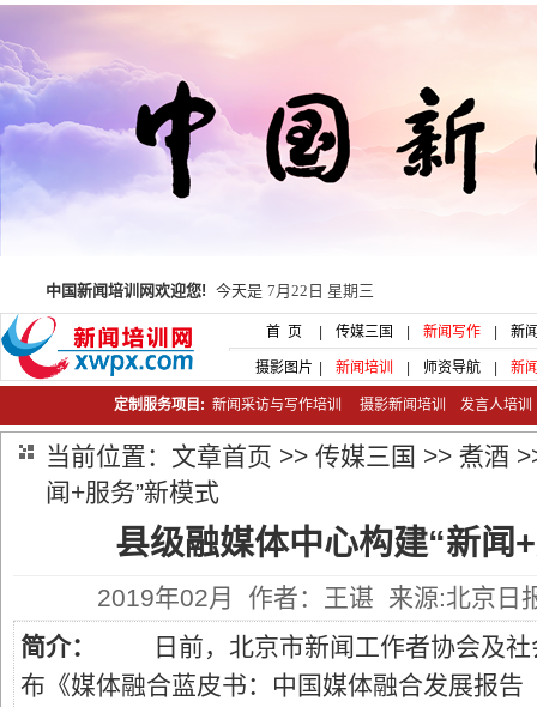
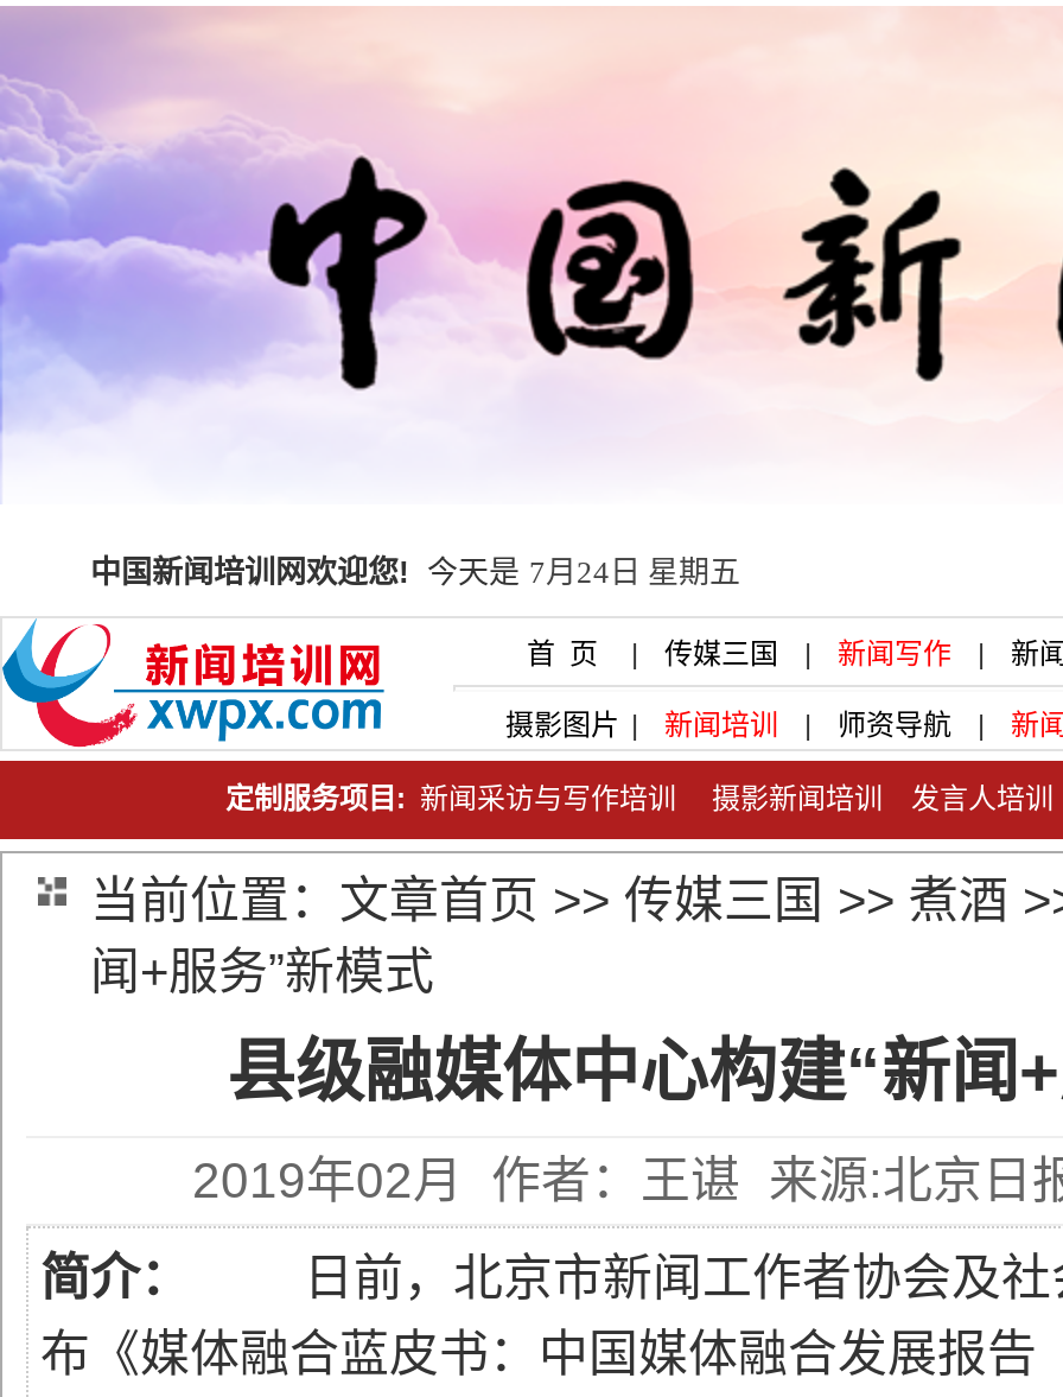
- 中国新闻培训网欢迎您!今天是7月22日 星期三
+ 中国新闻培训网欢迎您!今天是7月24日 星期五
